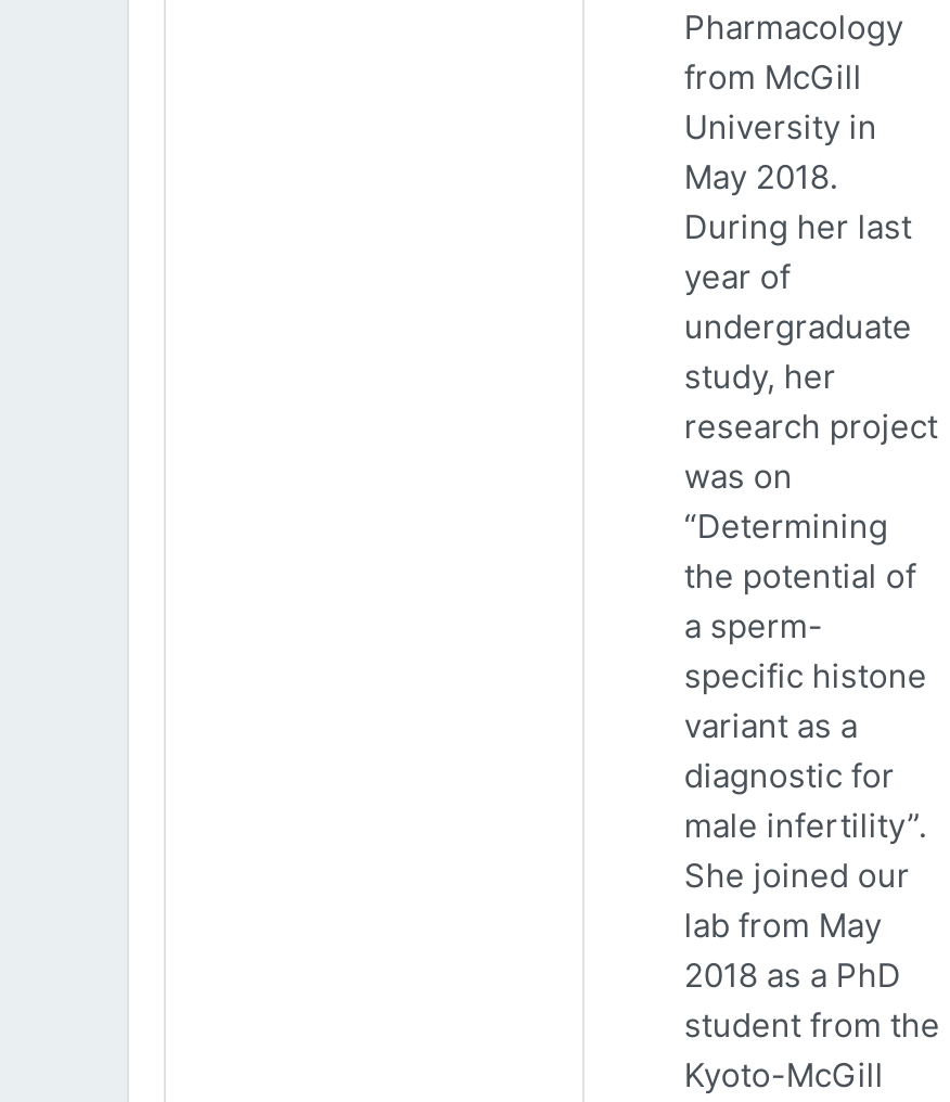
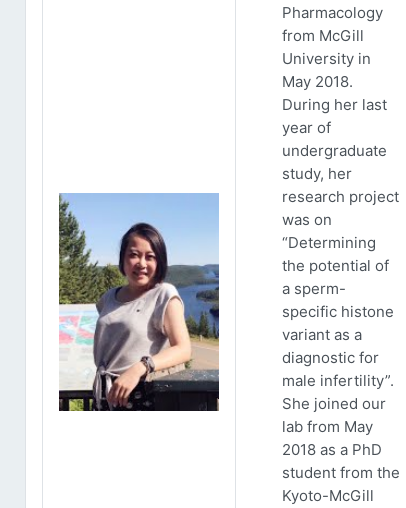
+ [image]
